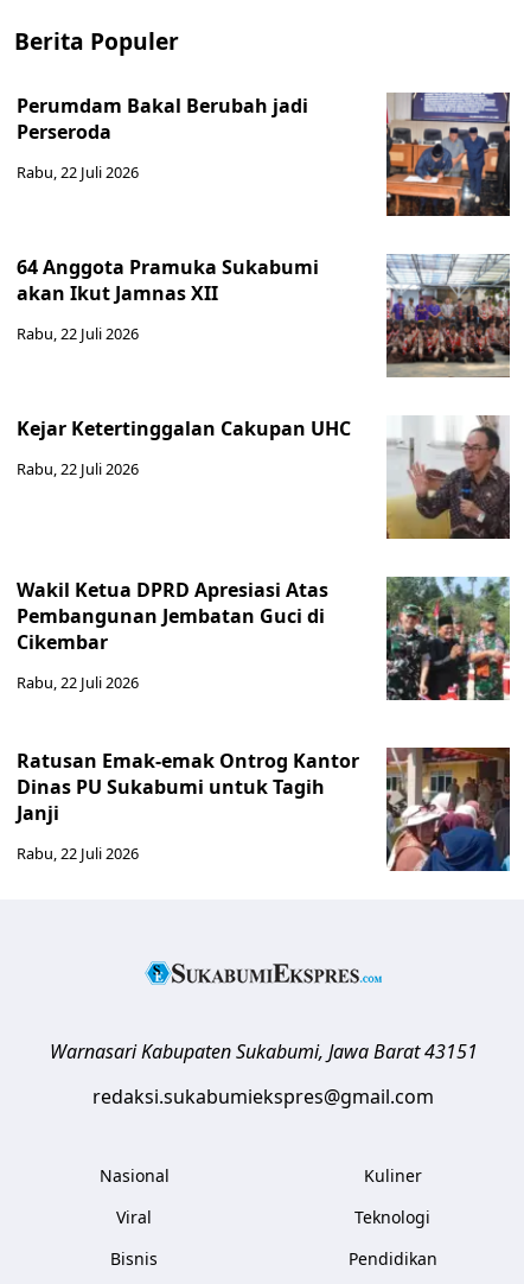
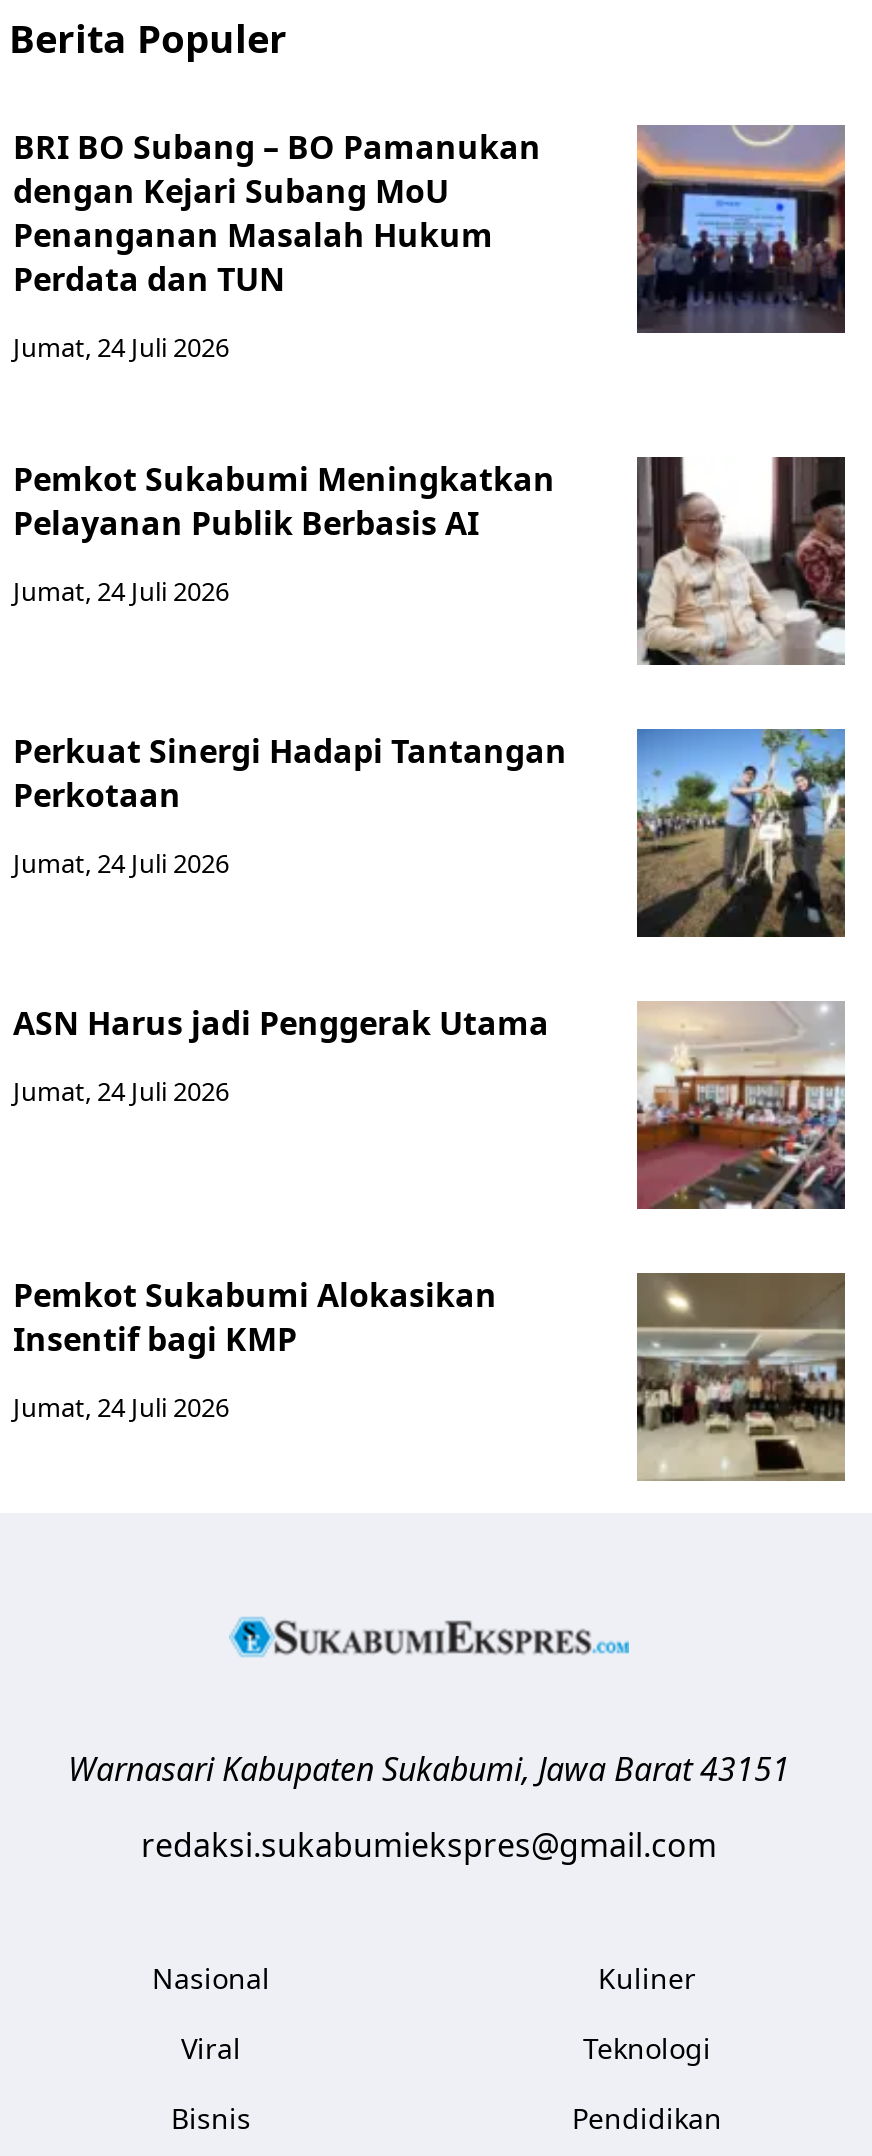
- Perumdam Bakal Berubah jadi
- Perseroda
+ BRI BO Subang – BO Pamanukan
+ dengan Kejari Subang MoU
+ Penanganan Masalah Hukum
+ Perdata dan TUN

- [image]
+ [image]

- Rabu, 22 Juli 2026
+ Jumat, 24 Juli 2026

- 64 Anggota Pramuka Sukabumi
- akan Ikut Jamnas XII
+ Pemkot Sukabumi Meningkatkan
+ Pelayanan Publik Berbasis AI

- [image]
+ [image]

- Rabu, 22 Juli 2026
+ Jumat, 24 Juli 2026

- [image]
- Kejar Ketertinggalan Cakupan UHC
+ [image]
+ Perkuat Sinergi Hadapi Tantangan
+ Perkotaan

- Rabu, 22 Juli 2026
+ Jumat, 24 Juli 2026

- Wakil Ketua DPRD Apresiasi Atas
- Pembangunan Jembatan Guci di
- Cikembar
+ ASN Harus jadi Penggerak Utama

- [image]
+ [image]

- Rabu, 22 Juli 2026
+ Jumat, 24 Juli 2026

- Ratusan Emak-emak Ontrog Kantor
- Dinas PU Sukabumi untuk Tagih
- Janji
+ Pemkot Sukabumi Alokasikan
+ Insentif bagi KMP

- [image]
+ [image]

- Rabu, 22 Juli 2026
+ Jumat, 24 Juli 2026
